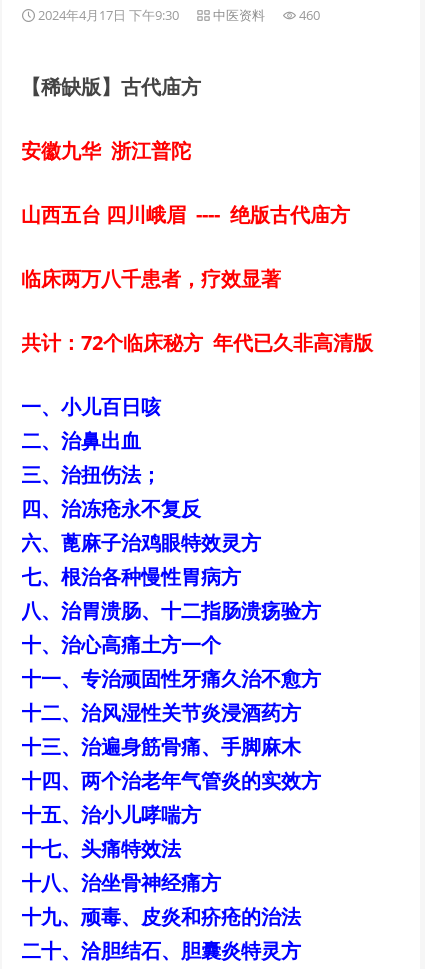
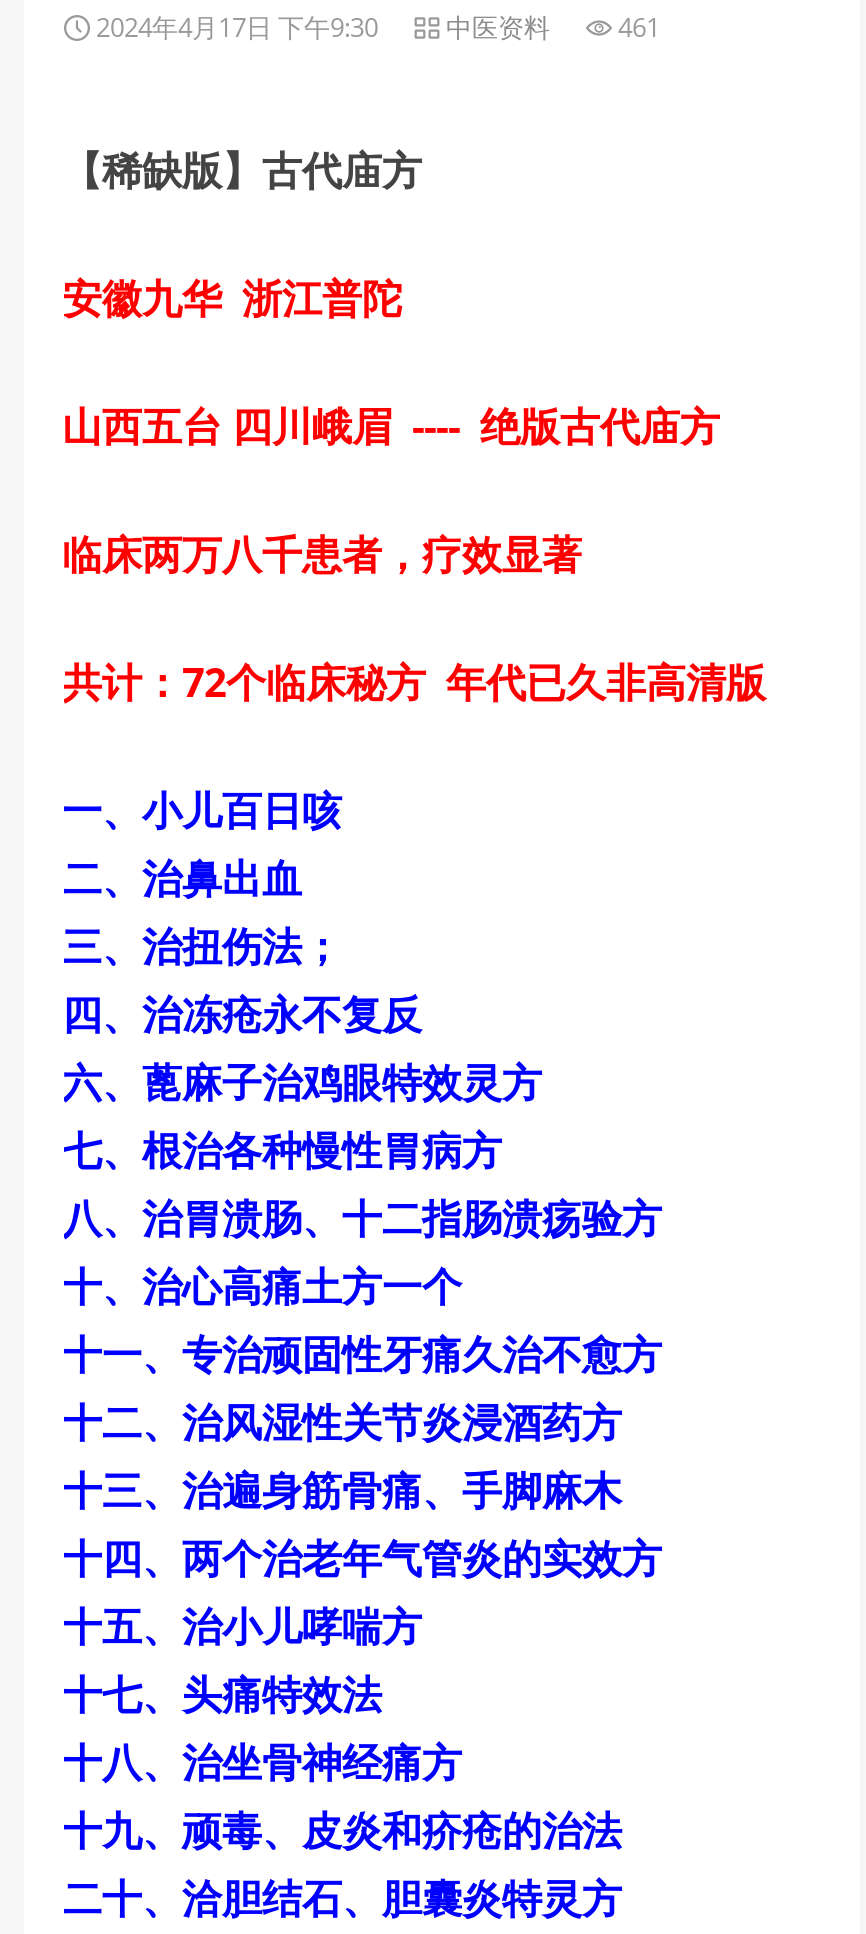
- 2024年4月17日 下午9:30 中医资料 460
+ 2024年4月17日 下午9:30 中医资料 461
